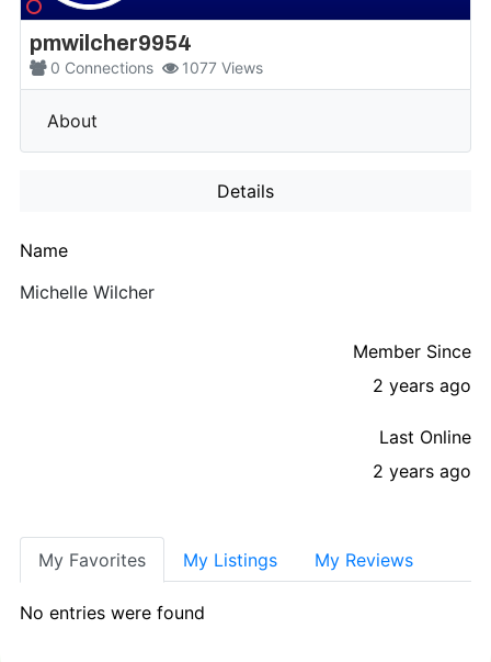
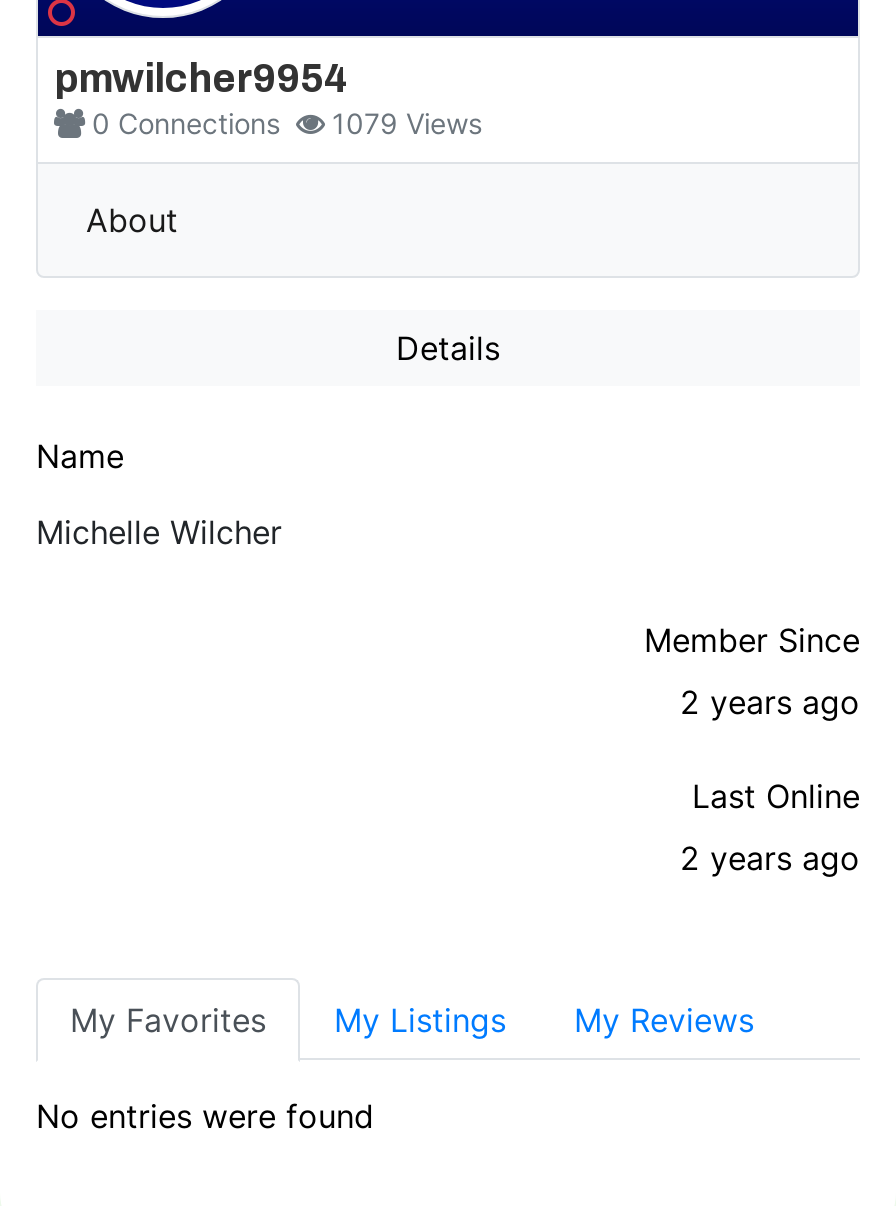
- 0 Connections 1077 Views
+ 0 Connections 1079 Views
